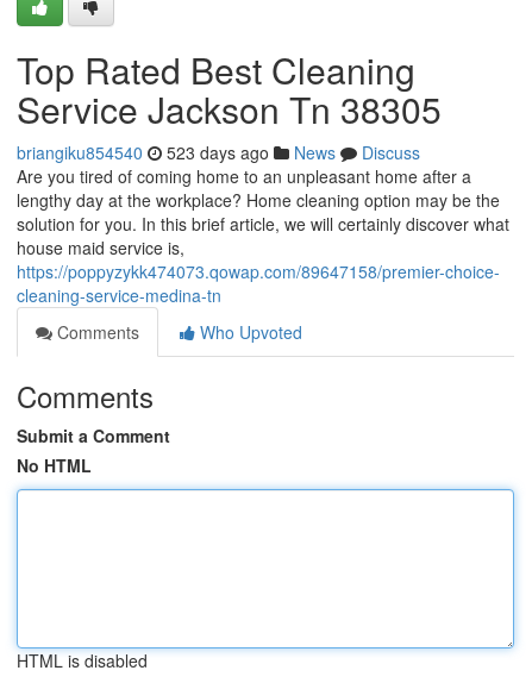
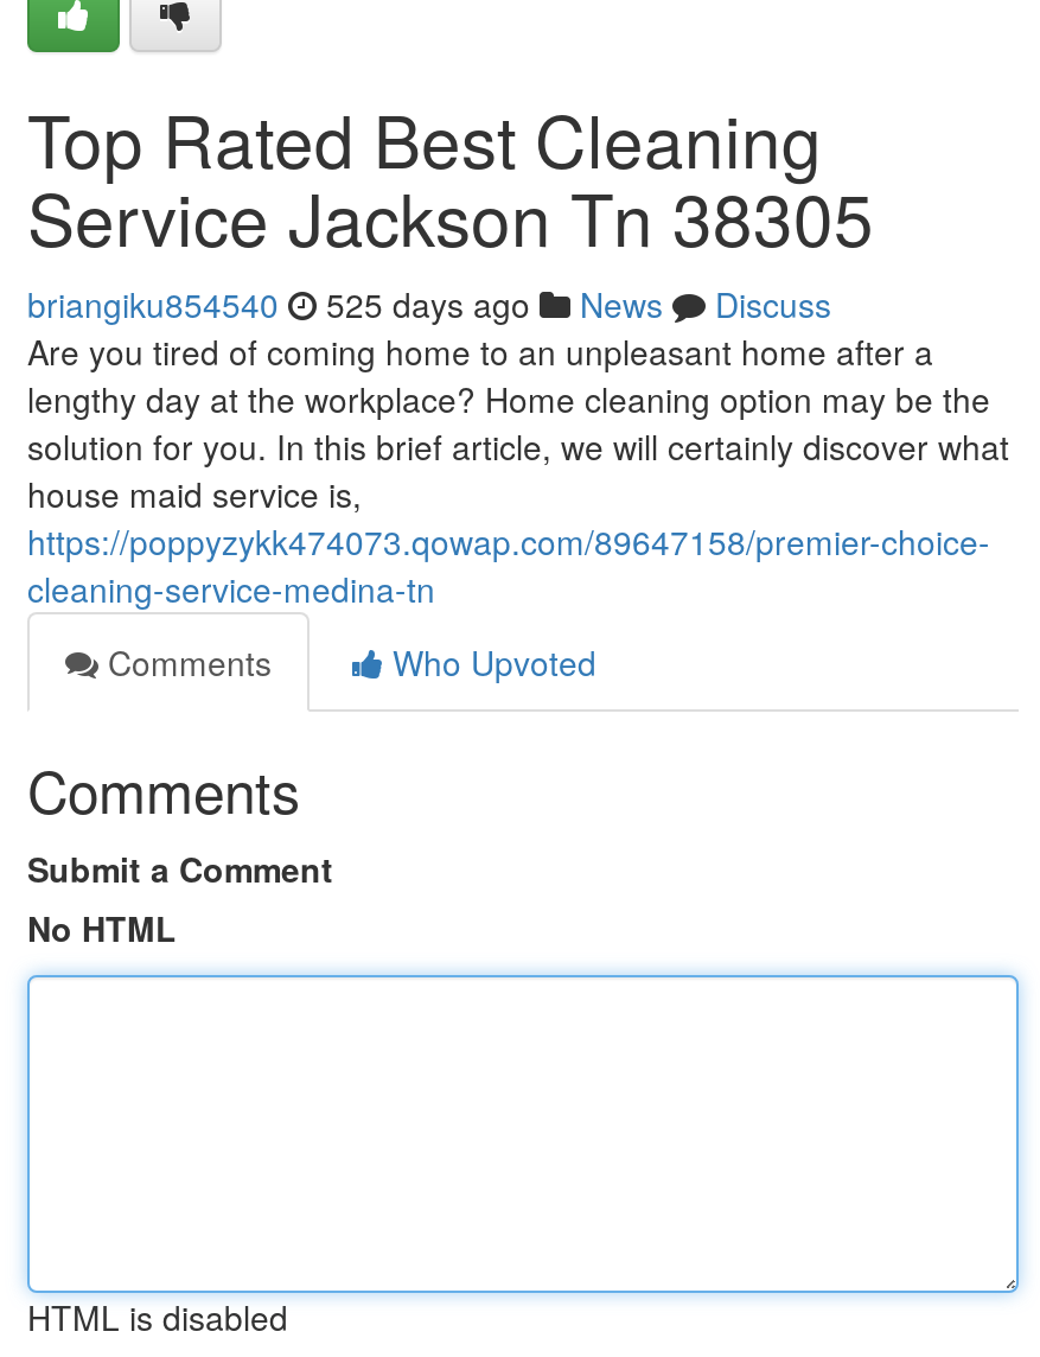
- briangiku854540 523 days ago News Discuss
+ briangiku854540 525 days ago News Discuss
